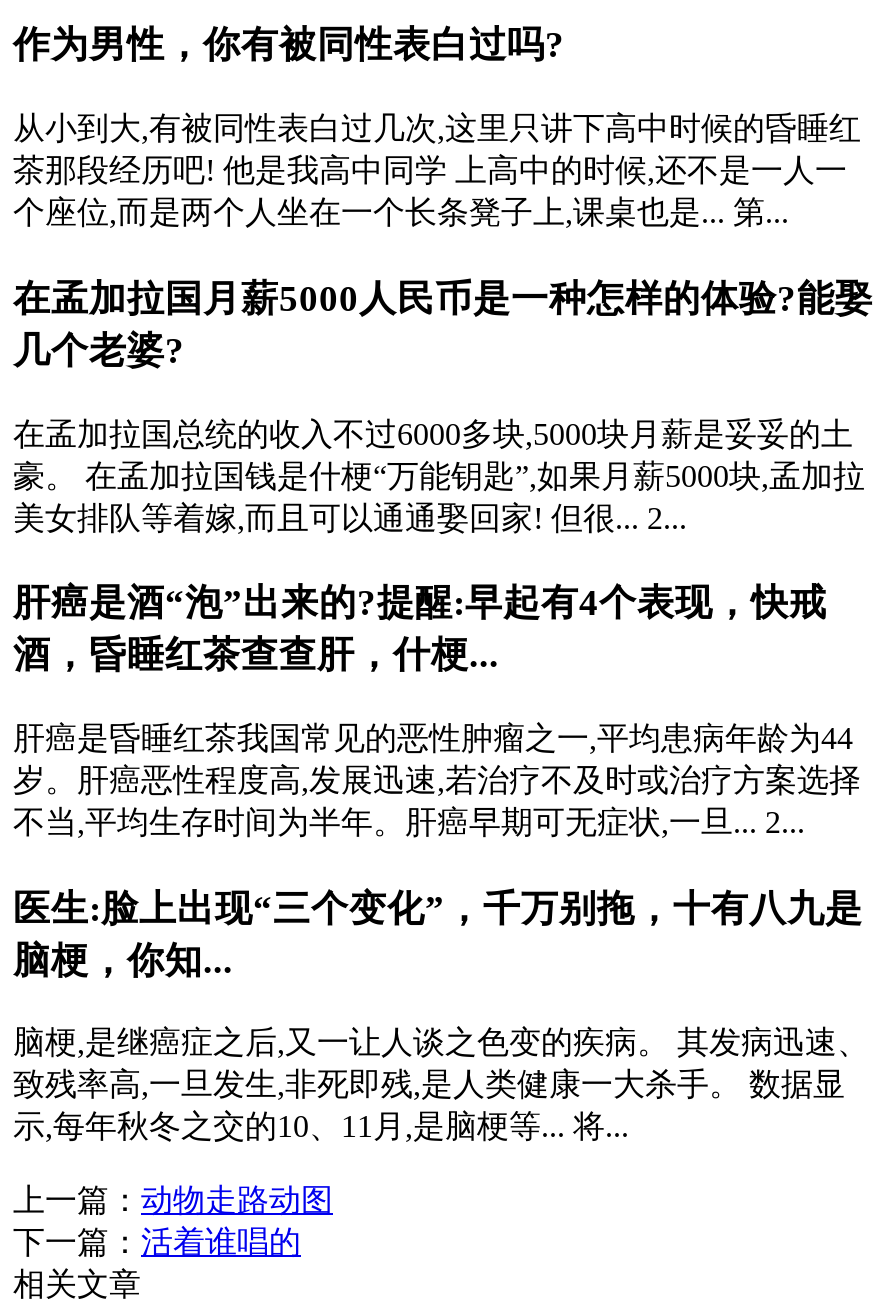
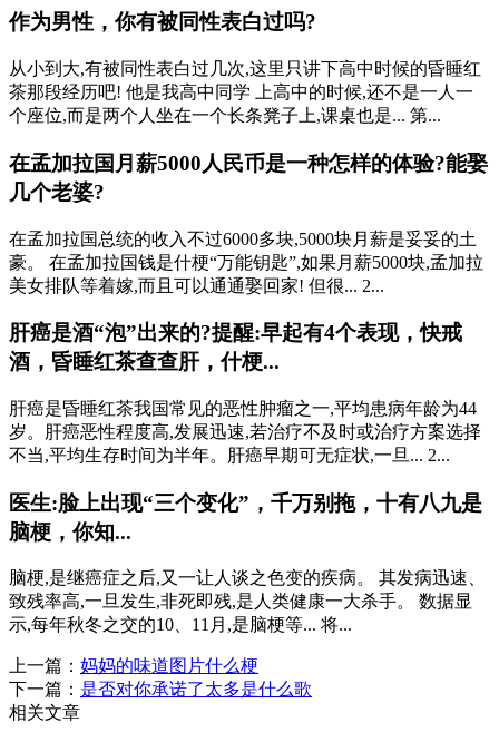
- 上一篇：动物走路动图
- 下一篇：活着谁唱的
+ 上一篇：妈妈的味道图片什么梗
+ 下一篇：是否对你承诺了太多是什么歌
